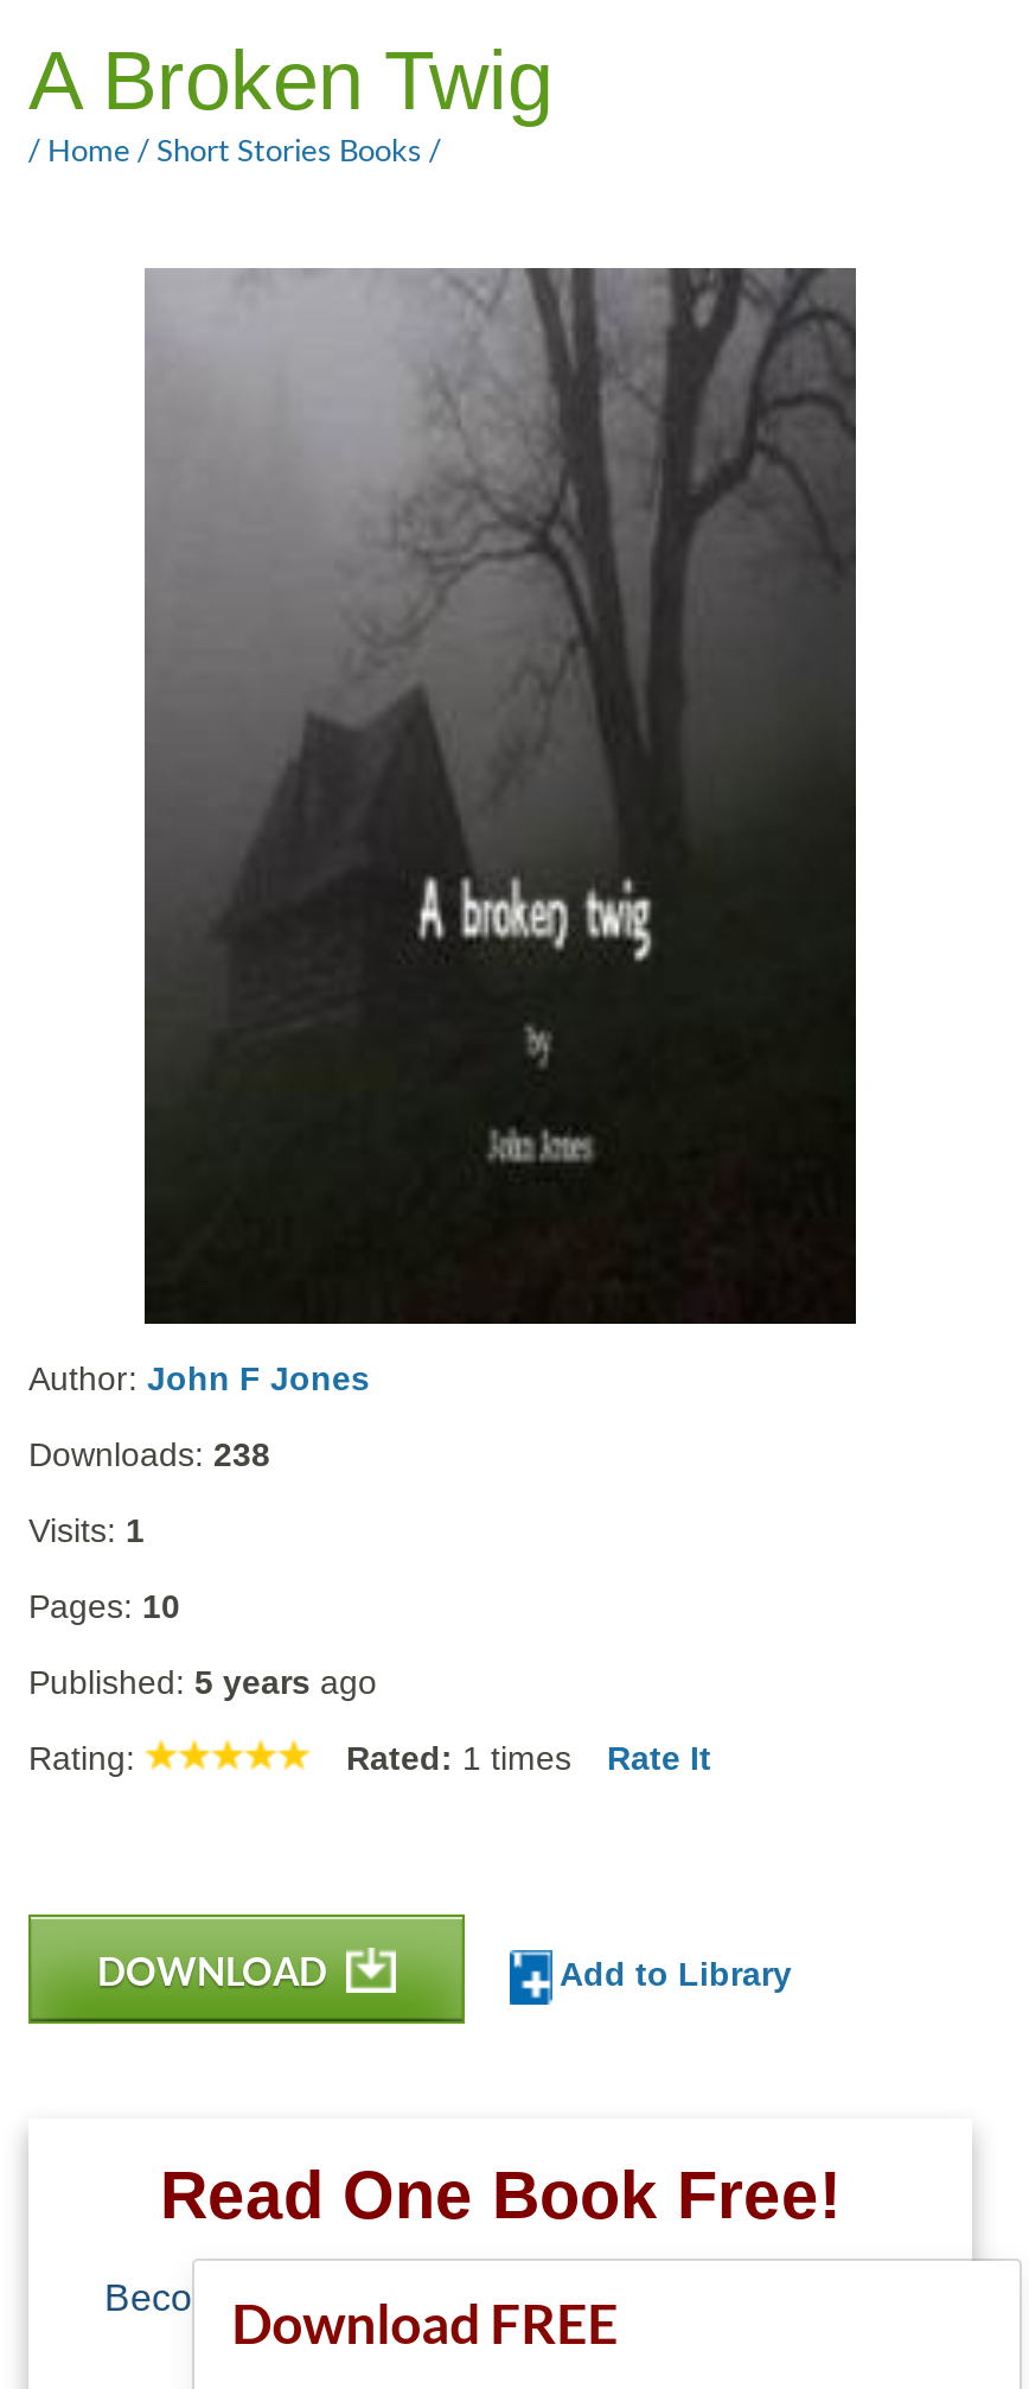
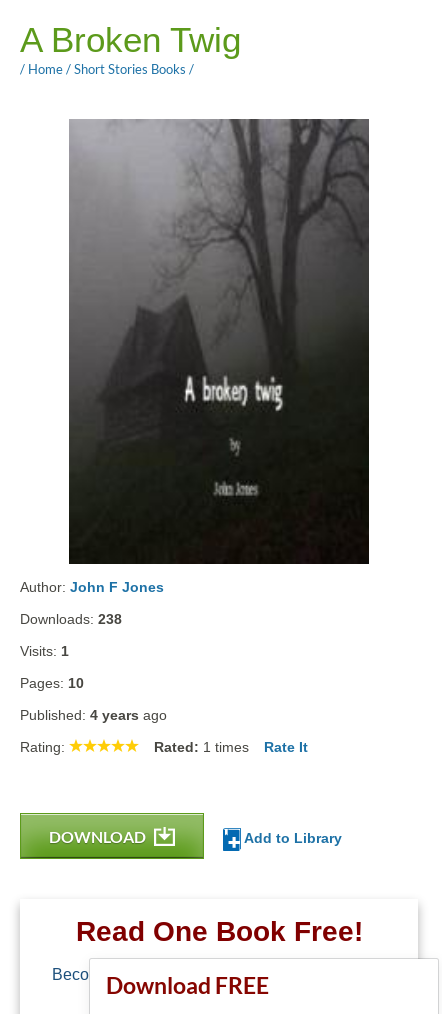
- Published: 5 years ago
+ Published: 4 years ago
